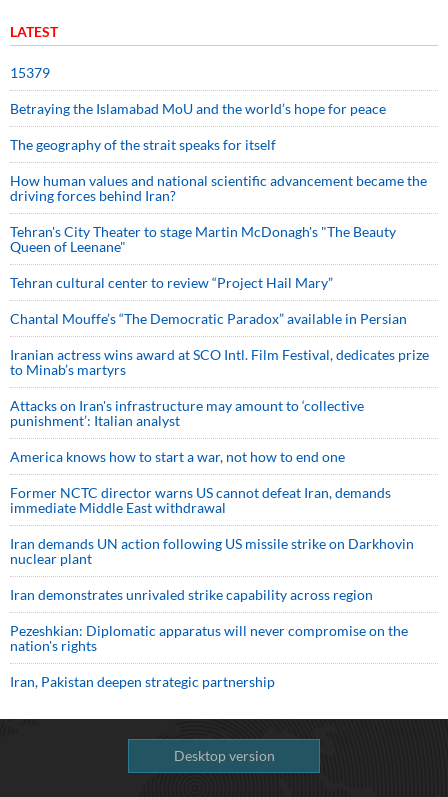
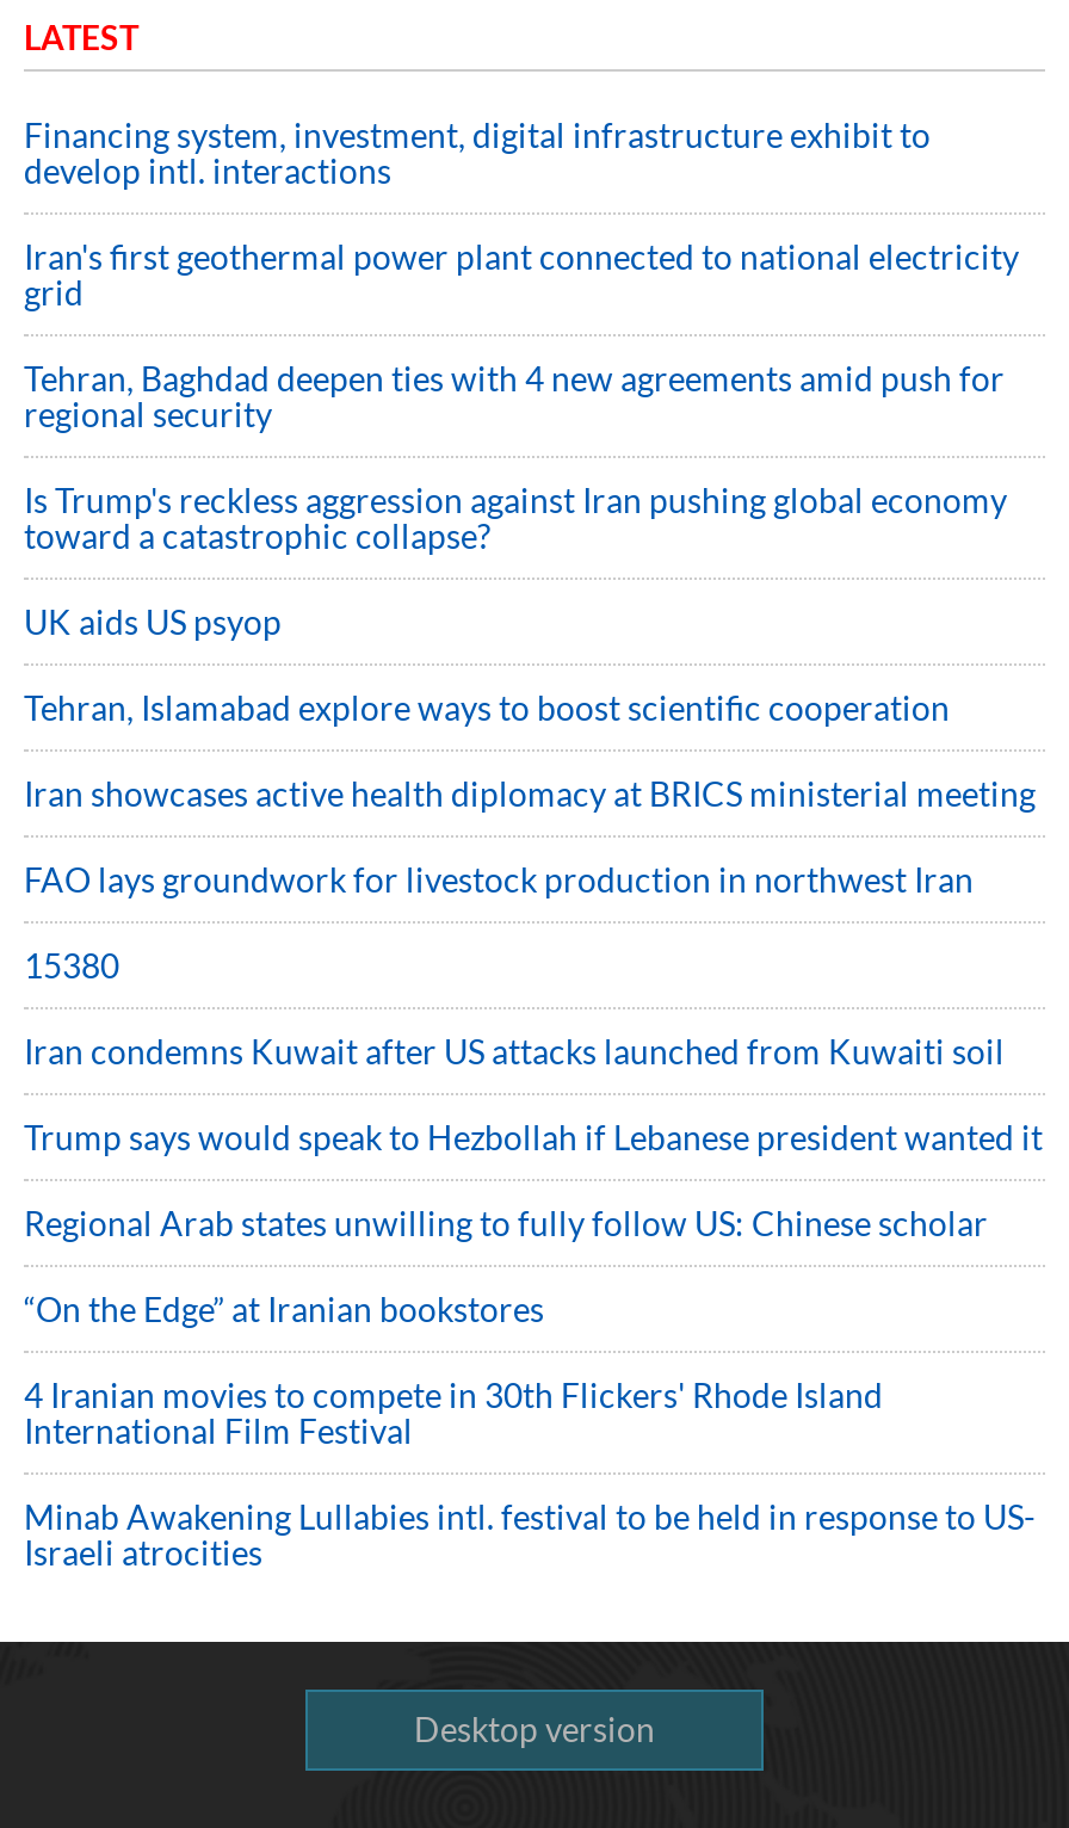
- 15379
+ Financing system, investment, digital infrastructure exhibit to
+ develop intl. interactions

- Betraying the Islamabad MoU and the world’s hope for peace
+ Iran's first geothermal power plant connected to national electricity
+ grid

- The geography of the strait speaks for itself
+ Tehran, Baghdad deepen ties with 4 new agreements amid push for
+ regional security

- How human values and national scientific advancement became the
- driving forces behind Iran?
+ Is Trump's reckless aggression against Iran pushing global economy
+ toward a catastrophic collapse?

- Tehran's City Theater to stage Martin McDonagh's "The Beauty
- Queen of Leenane"
+ UK aids US psyop

- Tehran cultural center to review “Project Hail Mary”
+ Tehran, Islamabad explore ways to boost scientific cooperation

- Chantal Mouffe’s “The Democratic Paradox” available in Persian
+ Iran showcases active health diplomacy at BRICS ministerial meeting

- Iranian actress wins award at SCO Intl. Film Festival, dedicates prize
- to Minab’s martyrs
+ FAO lays groundwork for livestock production in northwest Iran

- Attacks on Iran's infrastructure may amount to ‘collective
- punishment’: Italian analyst
+ 15380

- America knows how to start a war, not how to end one
+ Iran condemns Kuwait after US attacks launched from Kuwaiti soil

- Former NCTC director warns US cannot defeat Iran, demands
- immediate Middle East withdrawal
+ Trump says would speak to Hezbollah if Lebanese president wanted it

- Iran demands UN action following US missile strike on Darkhovin
- nuclear plant
+ Regional Arab states unwilling to fully follow US: Chinese scholar

- Iran demonstrates unrivaled strike capability across region
+ “On the Edge” at Iranian bookstores

- Pezeshkian: Diplomatic apparatus will never compromise on the
- nation's rights
+ 4 Iranian movies to compete in 30th Flickers' Rhode Island
+ International Film Festival

- Iran, Pakistan deepen strategic partnership
+ Minab Awakening Lullabies intl. festival to be held in response to US-
+ Israeli atrocities
